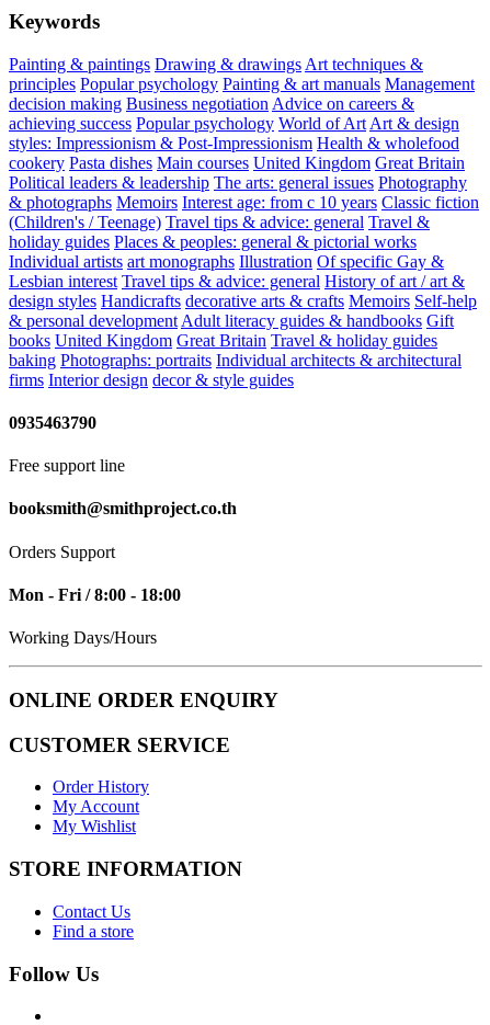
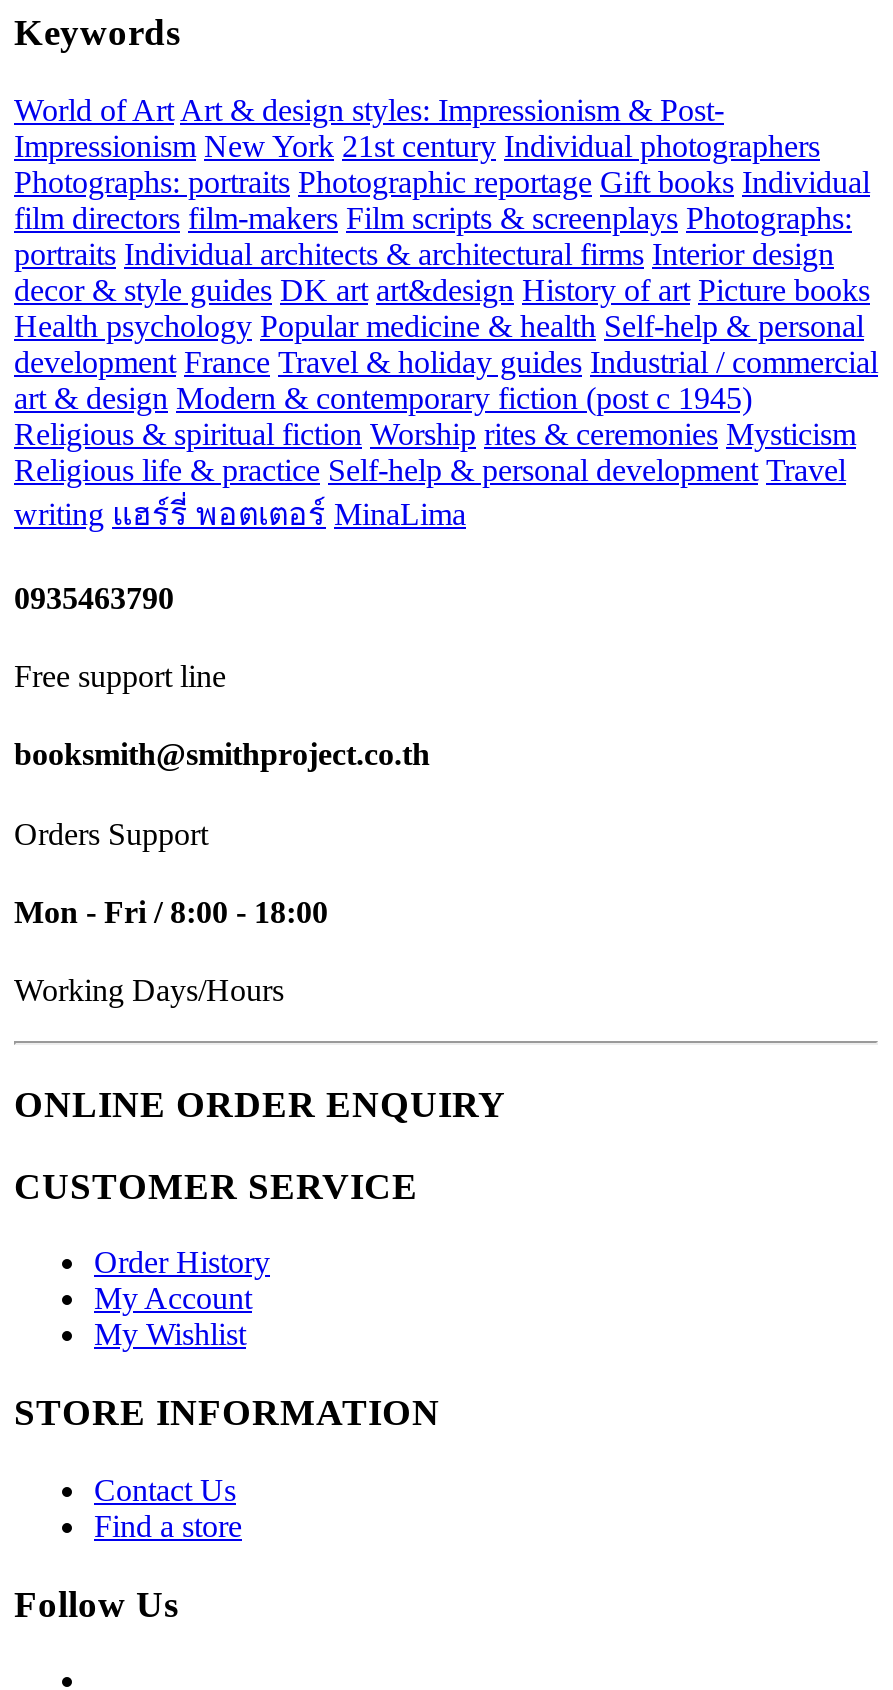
- Painting & paintings Drawing & drawings Art techniques &
- principles Popular psychology Painting & art manuals Management
- decision making Business negotiation Advice on careers &
- achieving success Popular psychology World of Art Art & design
- styles: Impressionism & Post-Impressionism Health & wholefood
- cookery Pasta dishes Main courses United Kingdom Great Britain
- Political leaders & leadership The arts: general issues Photography
- & photographs Memoirs Interest age: from c 10 years Classic fiction
- (Children's / Teenage) Travel tips & advice: general Travel &
- holiday guides Places & peoples: general & pictorial works
- Individual artists art monographs Illustration Of specific Gay &
- Lesbian interest Travel tips & advice: general History of art / art &
- design styles Handicrafts decorative arts & crafts Memoirs Self-help
- & personal development Adult literacy guides & handbooks Gift
- books United Kingdom Great Britain Travel & holiday guides
- baking Photographs: portraits Individual architects & architectural
- firms Interior design decor & style guides
+ World of Art Art & design styles: Impressionism & Post-
+ Impressionism New York 21st century Individual photographers
+ Photographs: portraits Photographic reportage Gift books Individual
+ film directors film-makers Film scripts & screenplays Photographs:
+ portraits Individual architects & architectural firms Interior design
+ decor & style guides DK art art&design History of art Picture books
+ Health psychology Popular medicine & health Self-help & personal
+ development France Travel & holiday guides Industrial / commercial
+ art & design Modern & contemporary fiction (post c 1945)
+ Religious & spiritual fiction Worship rites & ceremonies Mysticism
+ Religious life & practice Self-help & personal development Travel
+ writing แฮร์รี่ พอตเตอร์ MinaLima
